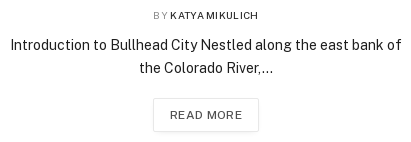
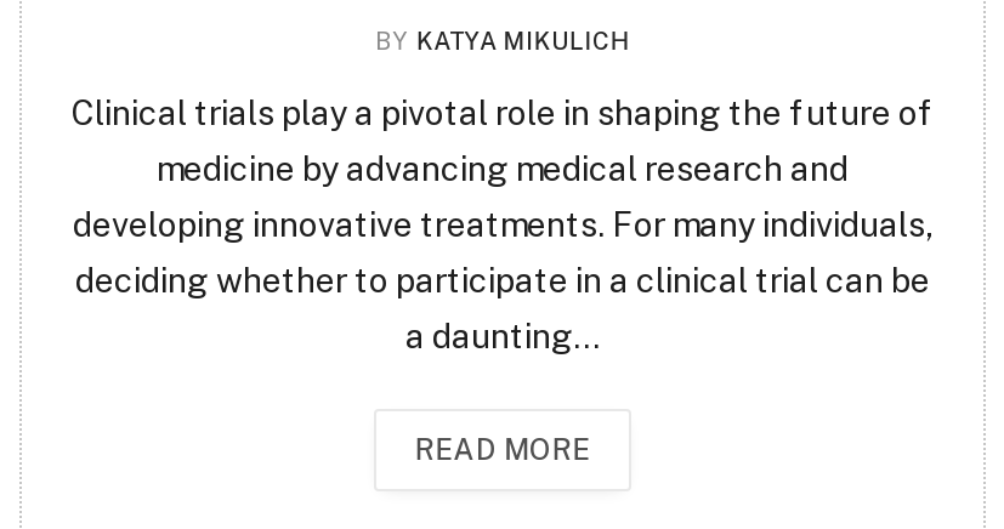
- Introduction to Bullhead City Nestled along the east bank of
- the Colorado River,…
+ Clinical trials play a pivotal role in shaping the future of
+ medicine by advancing medical research and
+ developing innovative treatments. For many individuals,
+ deciding whether to participate in a clinical trial can be
+ a daunting…
